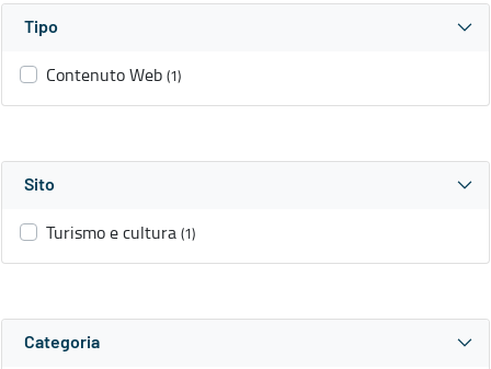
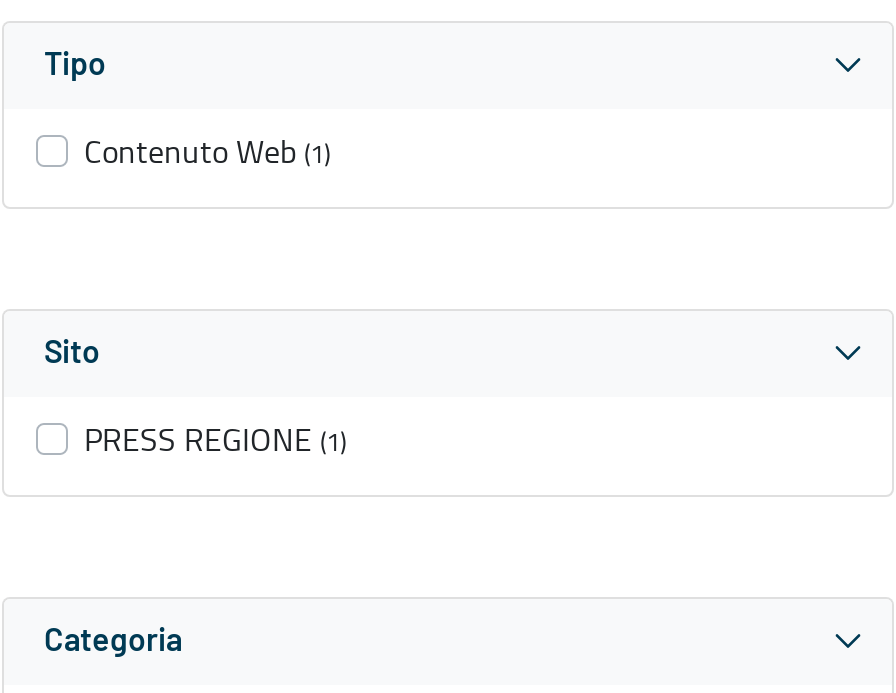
- Turismo e cultura (1)
+ PRESS REGIONE (1)
